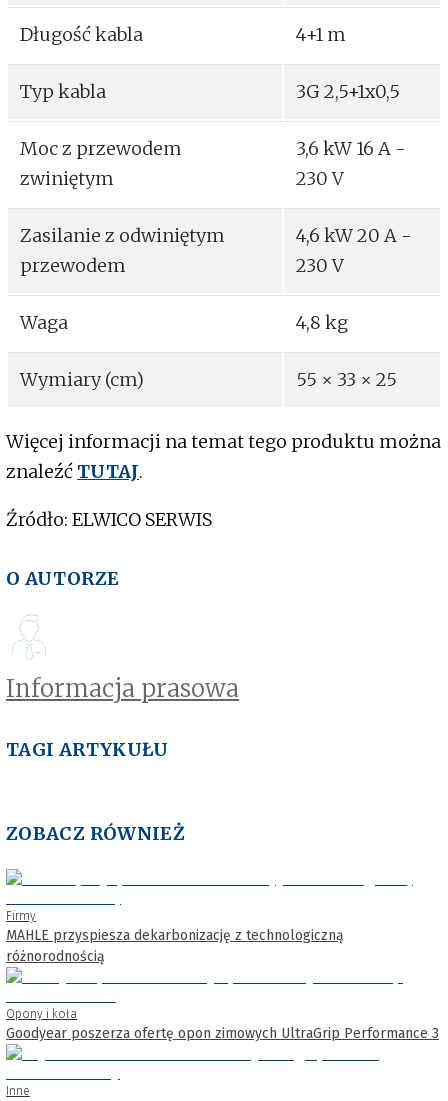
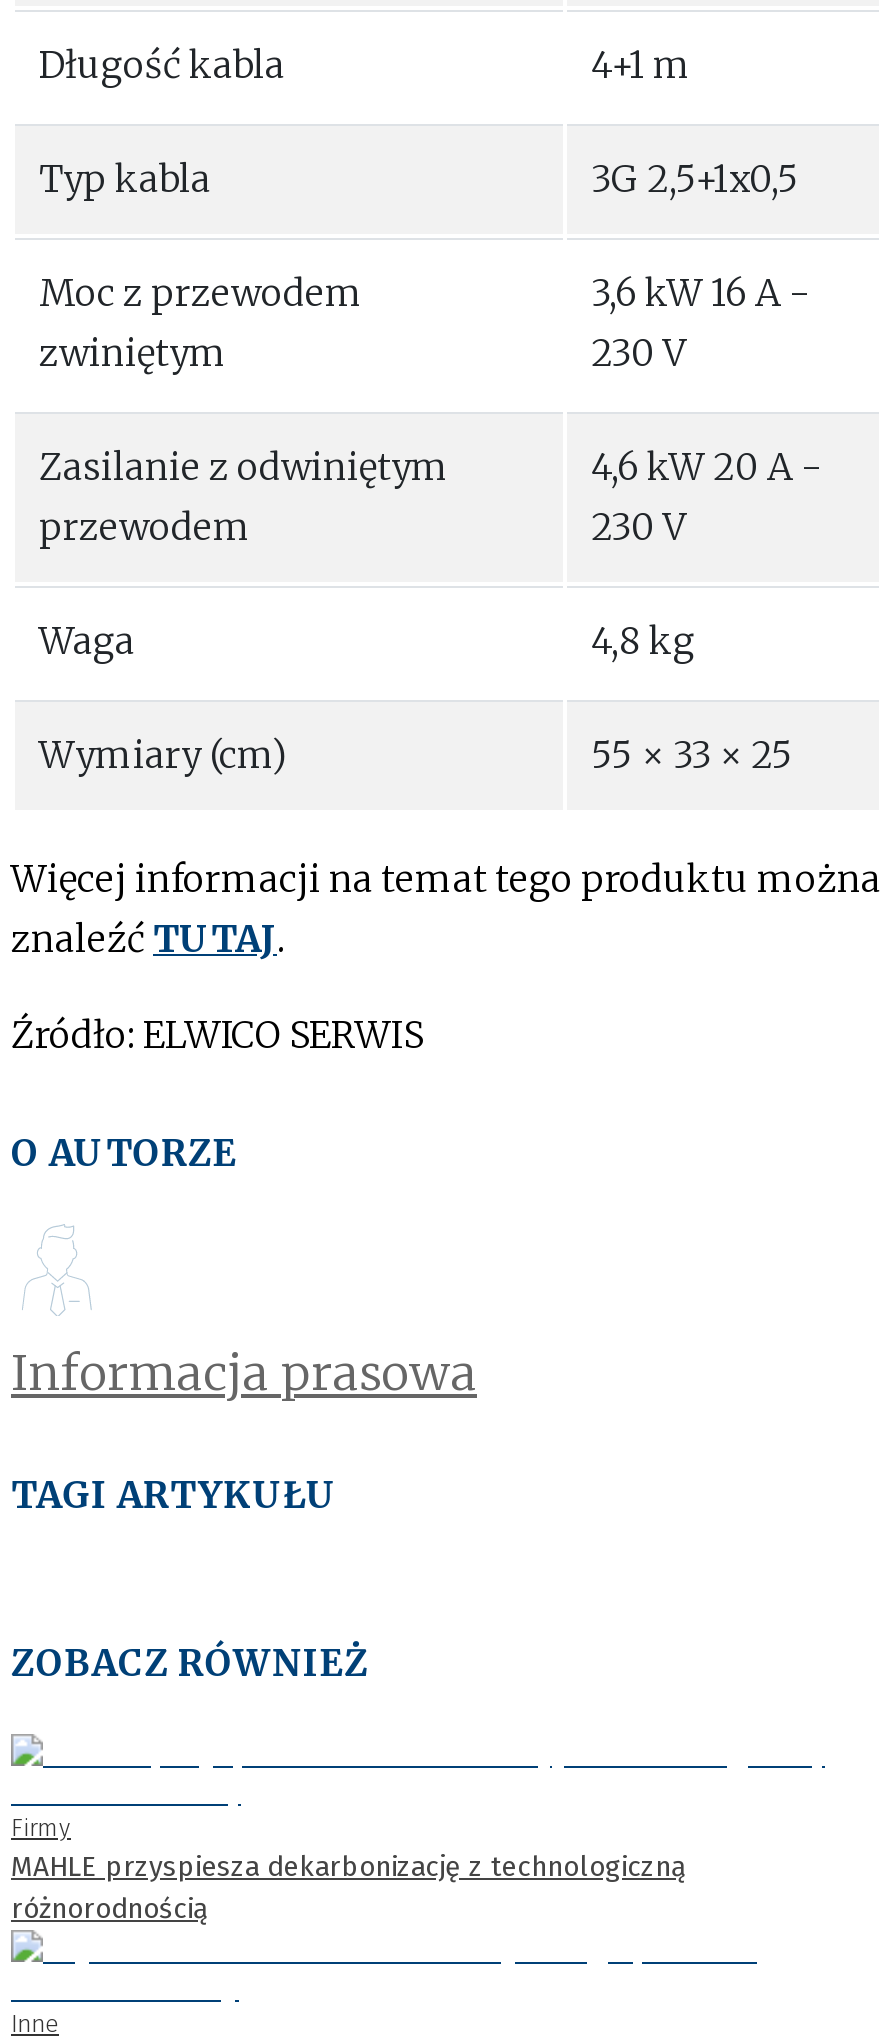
- Opony i koła
- Goodyear poszerza ofertę opon zimowych UltraGrip Performance 3
